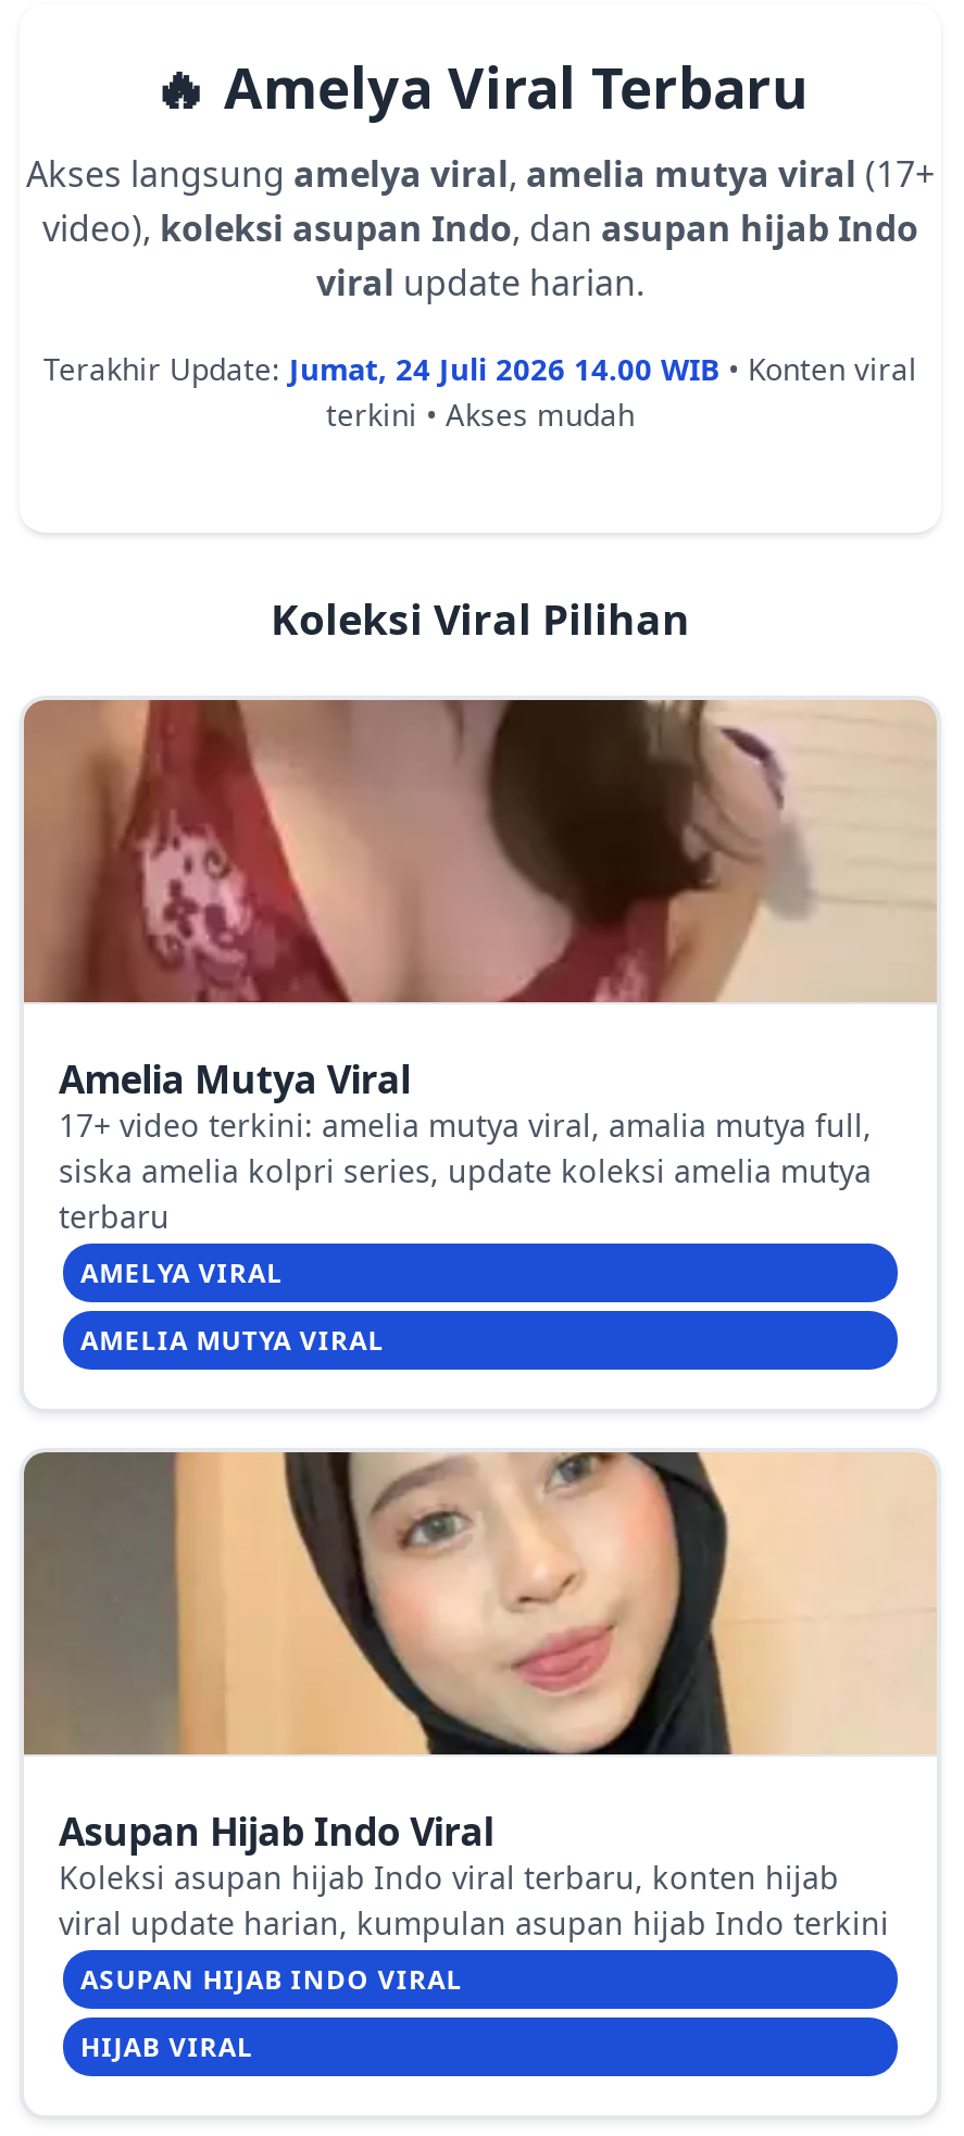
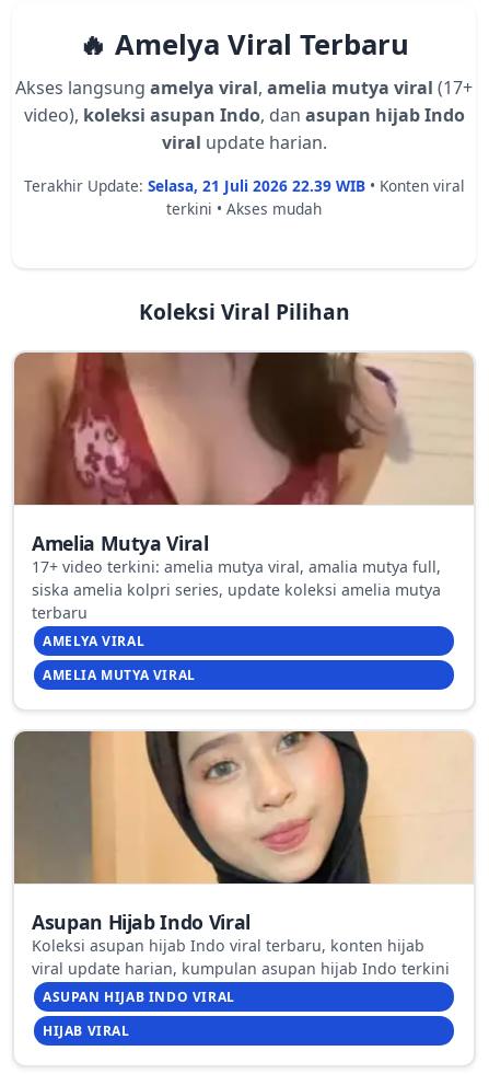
- Terakhir Update: Jumat, 24 Juli 2026 14.00 WIB • Konten viral
+ Terakhir Update: Selasa, 21 Juli 2026 22.39 WIB • Konten viral
